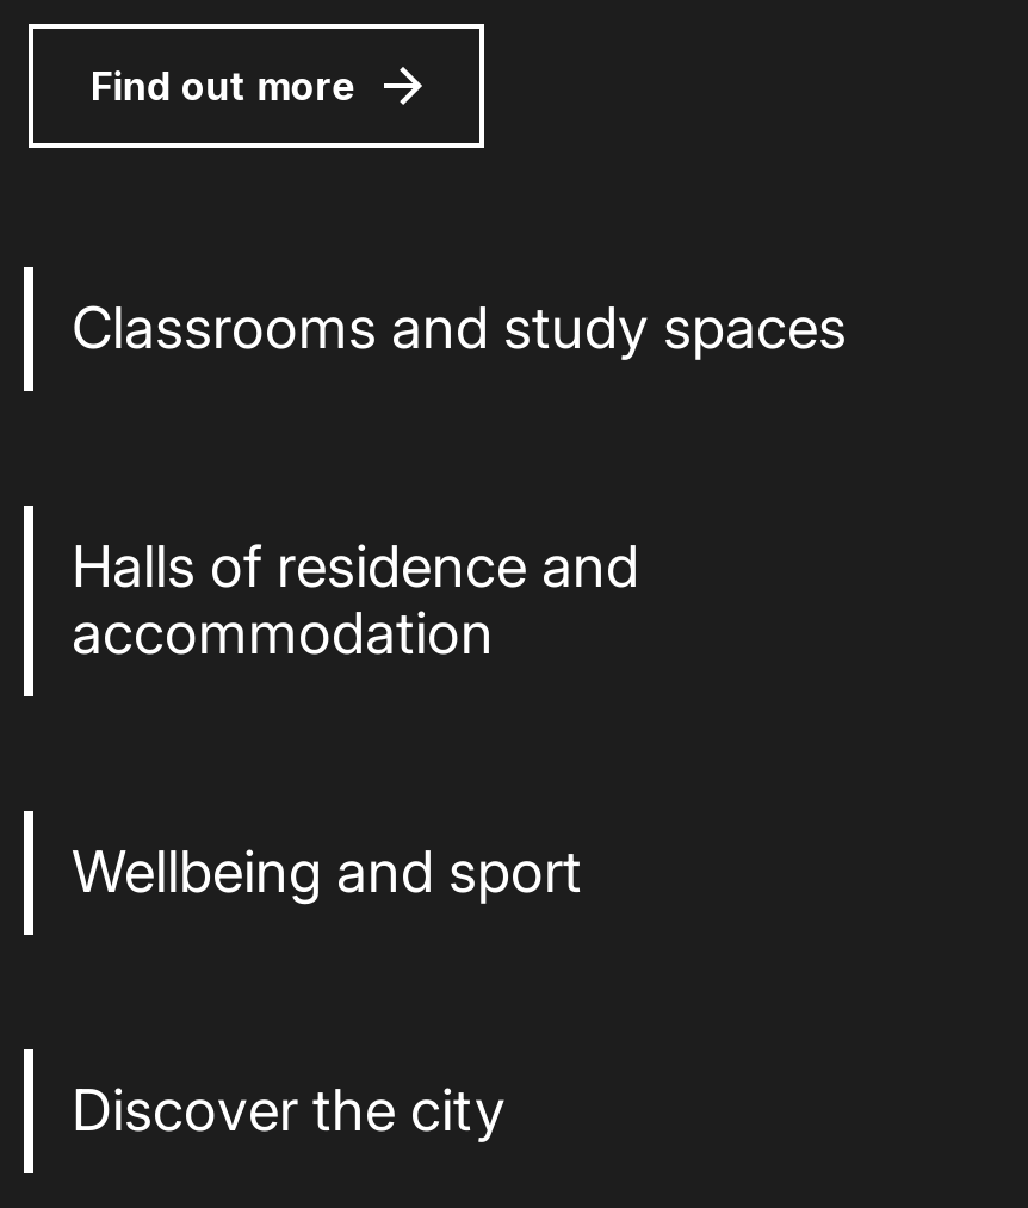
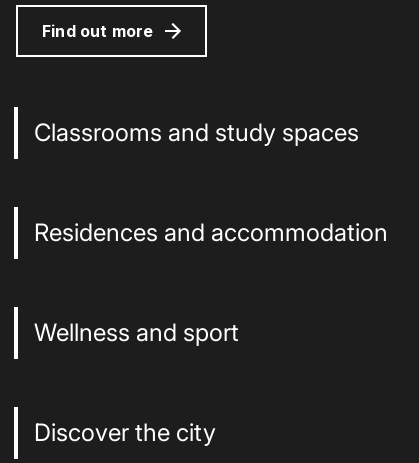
- Halls of residence and
- accommodation
+ Residences and accommodation

- Wellbeing and sport
+ Wellness and sport
